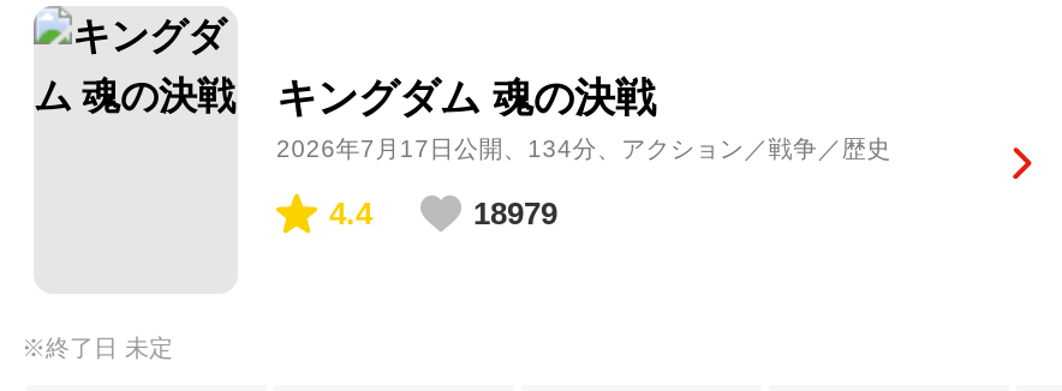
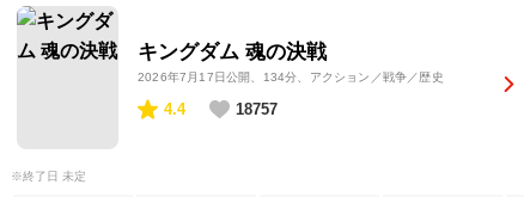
- 18979
+ 18757
